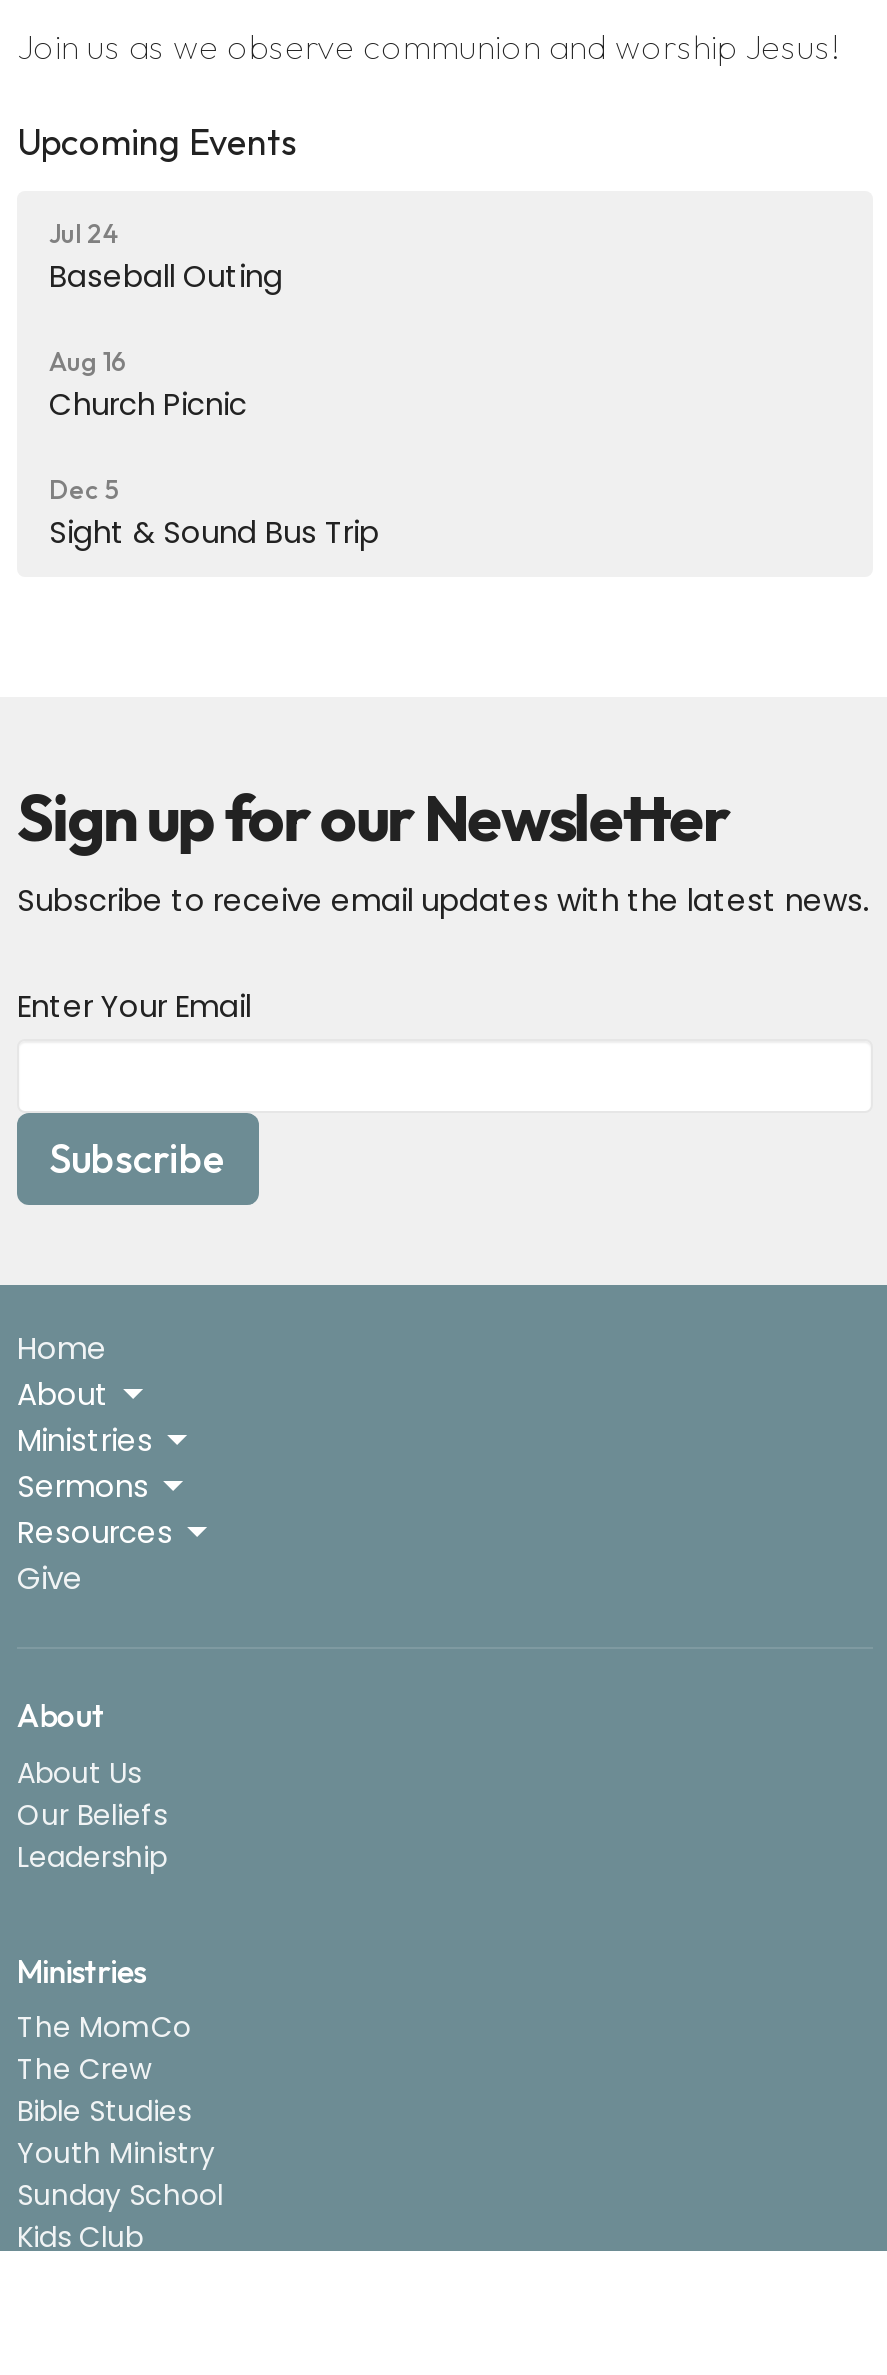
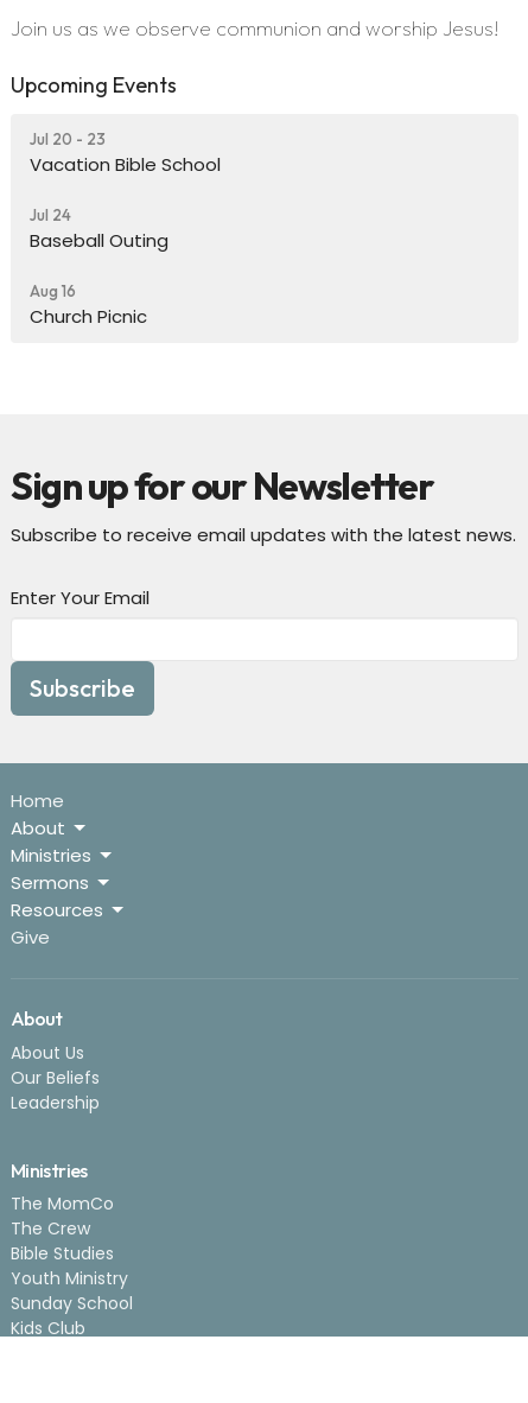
+ Jul 20 - 23
+ Vacation Bible School

moved down: Jul 24 | Baseball Outing | Aug 16 | Church Picnic

- Dec 5
- Sight & Sound Bus Trip
